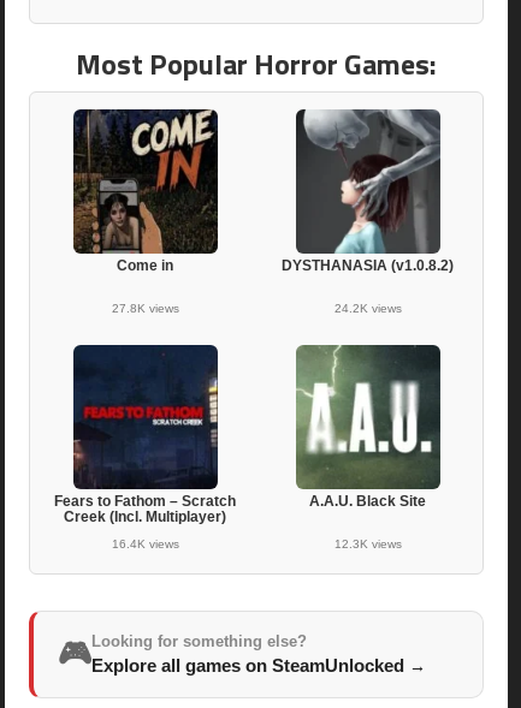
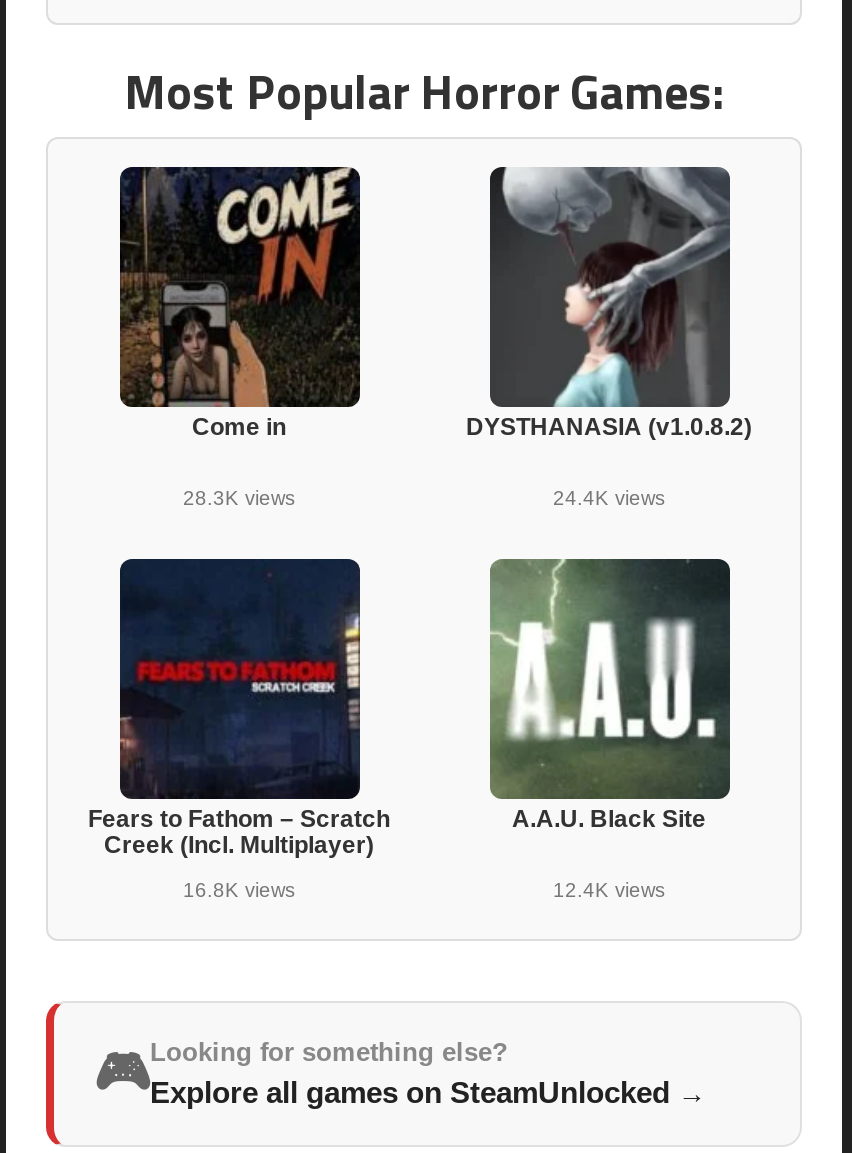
- 27.8K views
+ 28.3K views

- 24.2K views
+ 24.4K views

- 16.4K views
+ 16.8K views

- 12.3K views
+ 12.4K views
